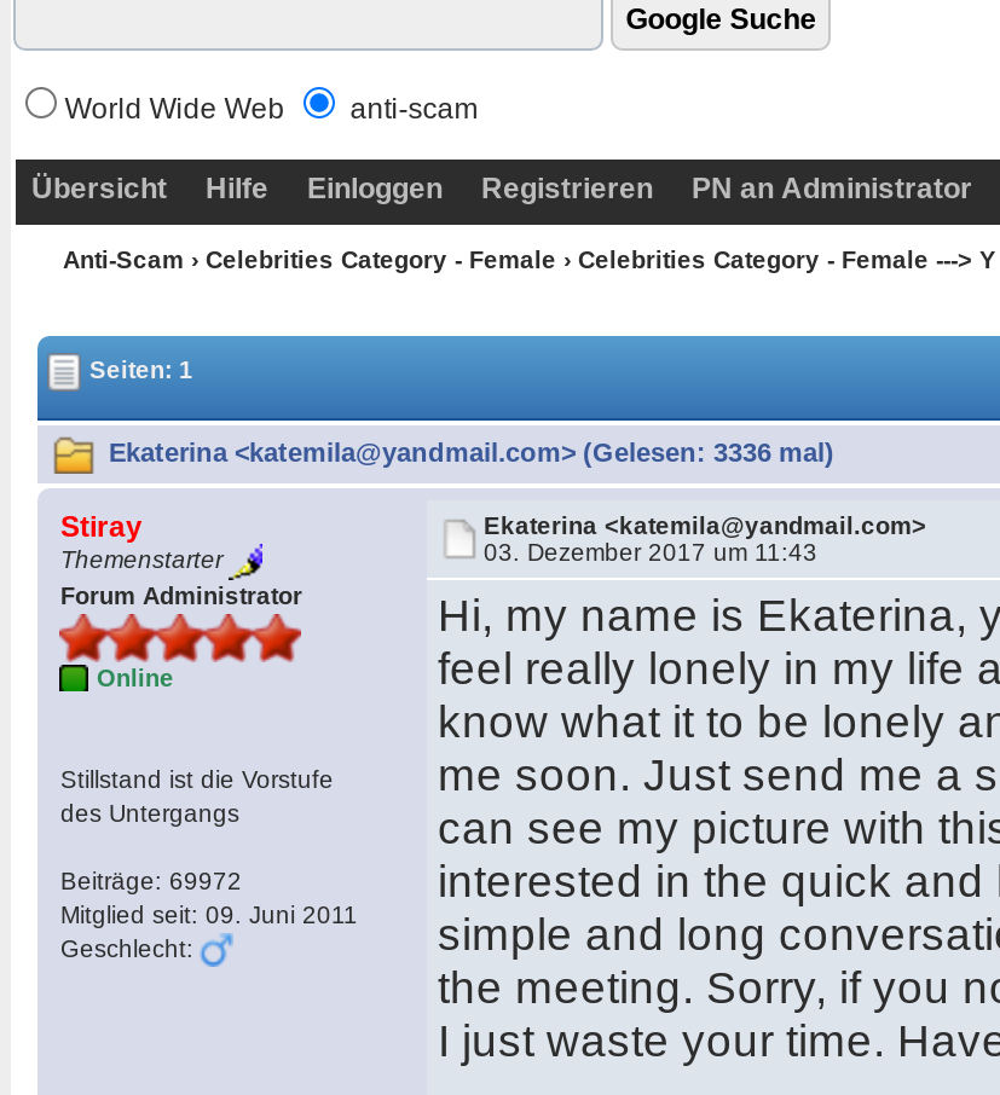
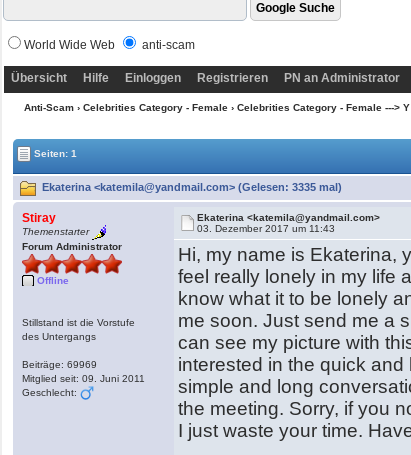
- Ekaterina <katemila@yandmail.com> (Gelesen: 3336 mal)
+ Ekaterina <katemila@yandmail.com> (Gelesen: 3335 mal)

- Online
+ Offline

- Beiträge: 69972
+ Beiträge: 69969
